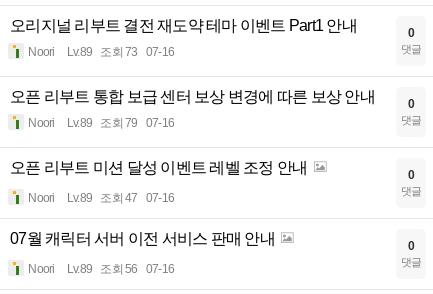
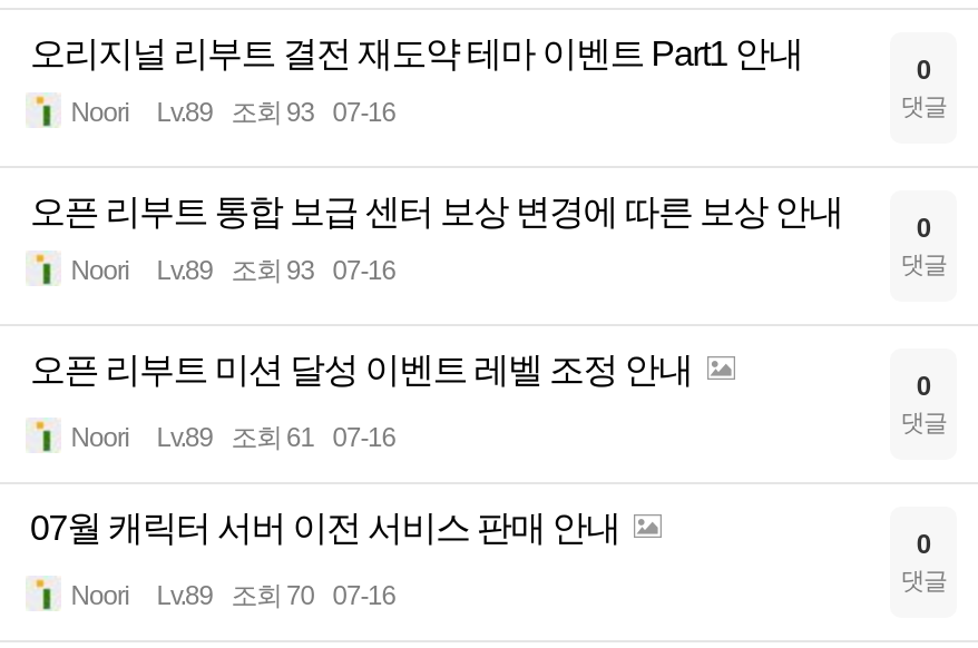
- Noori Lv.89 조회 73 07-16
+ Noori Lv.89 조회 93 07-16

- Noori Lv.89 조회 79 07-16
+ Noori Lv.89 조회 93 07-16

- Noori Lv.89 조회 47 07-16
+ Noori Lv.89 조회 61 07-16

- Noori Lv.89 조회 56 07-16
+ Noori Lv.89 조회 70 07-16
